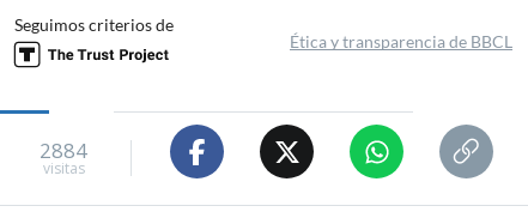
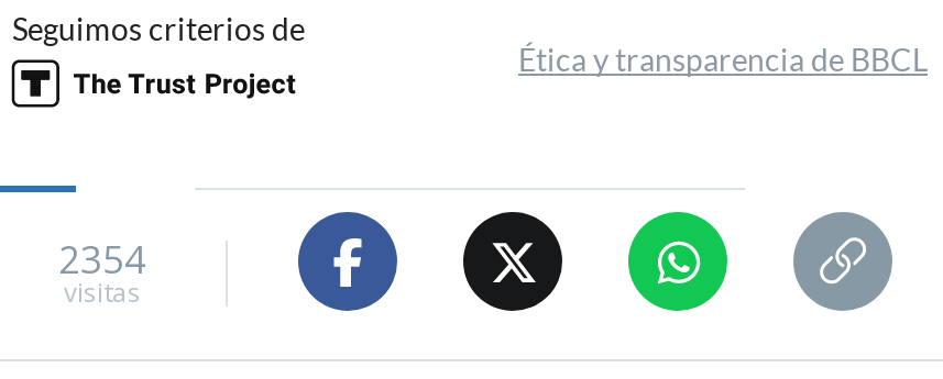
- 2884
+ 2354
